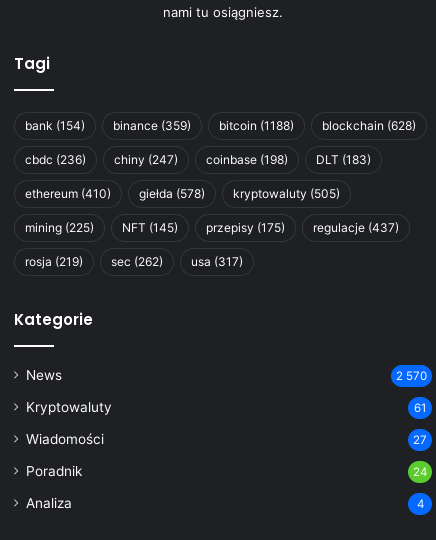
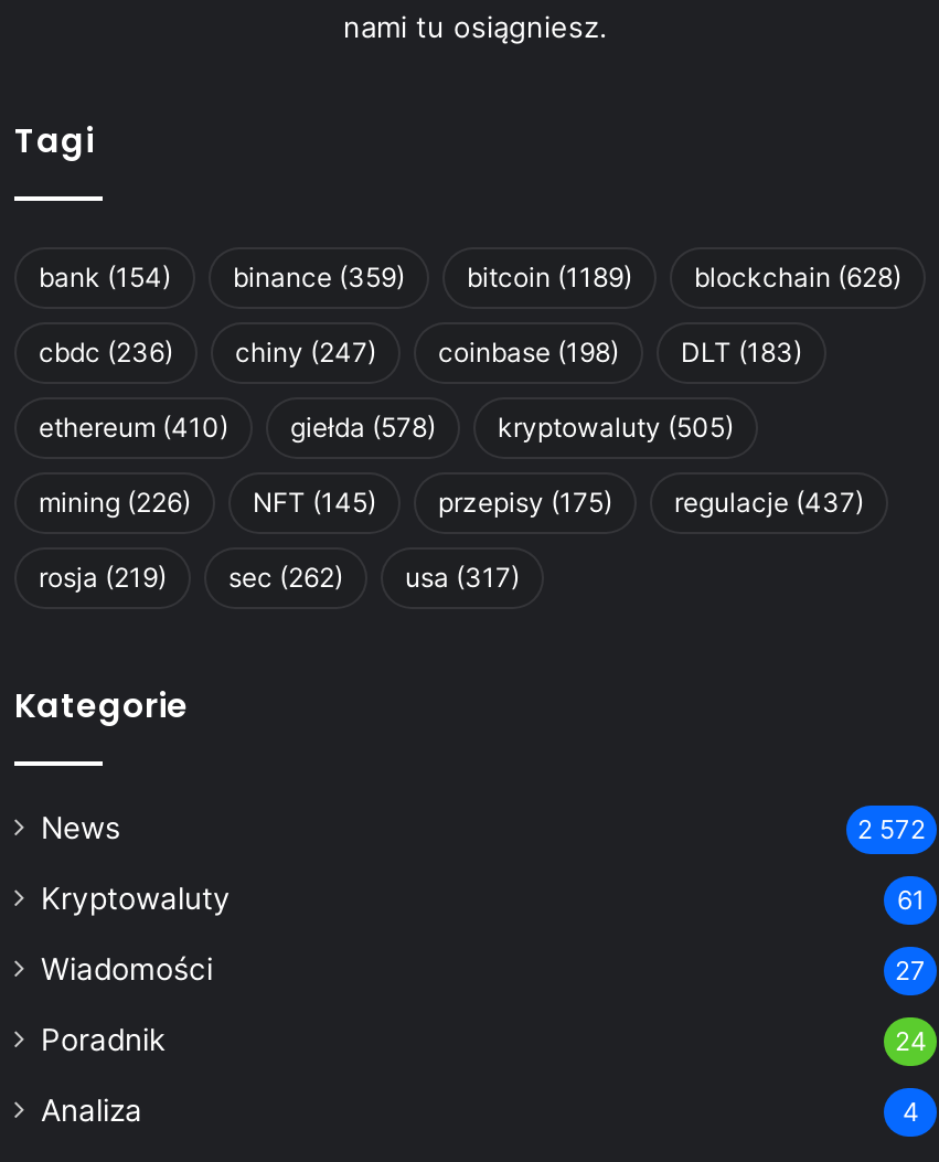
- bank (154) binance (359) bitcoin (1188) blockchain (628)
+ bank (154) binance (359) bitcoin (1189) blockchain (628)

- mining (225) NFT (145) przepisy (175) regulacje (437)
+ mining (226) NFT (145) przepisy (175) regulacje (437)

- 2 570
+ 2 572
